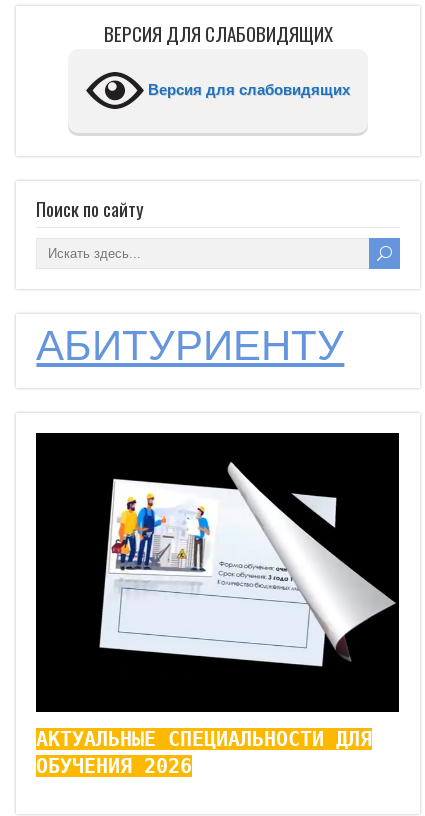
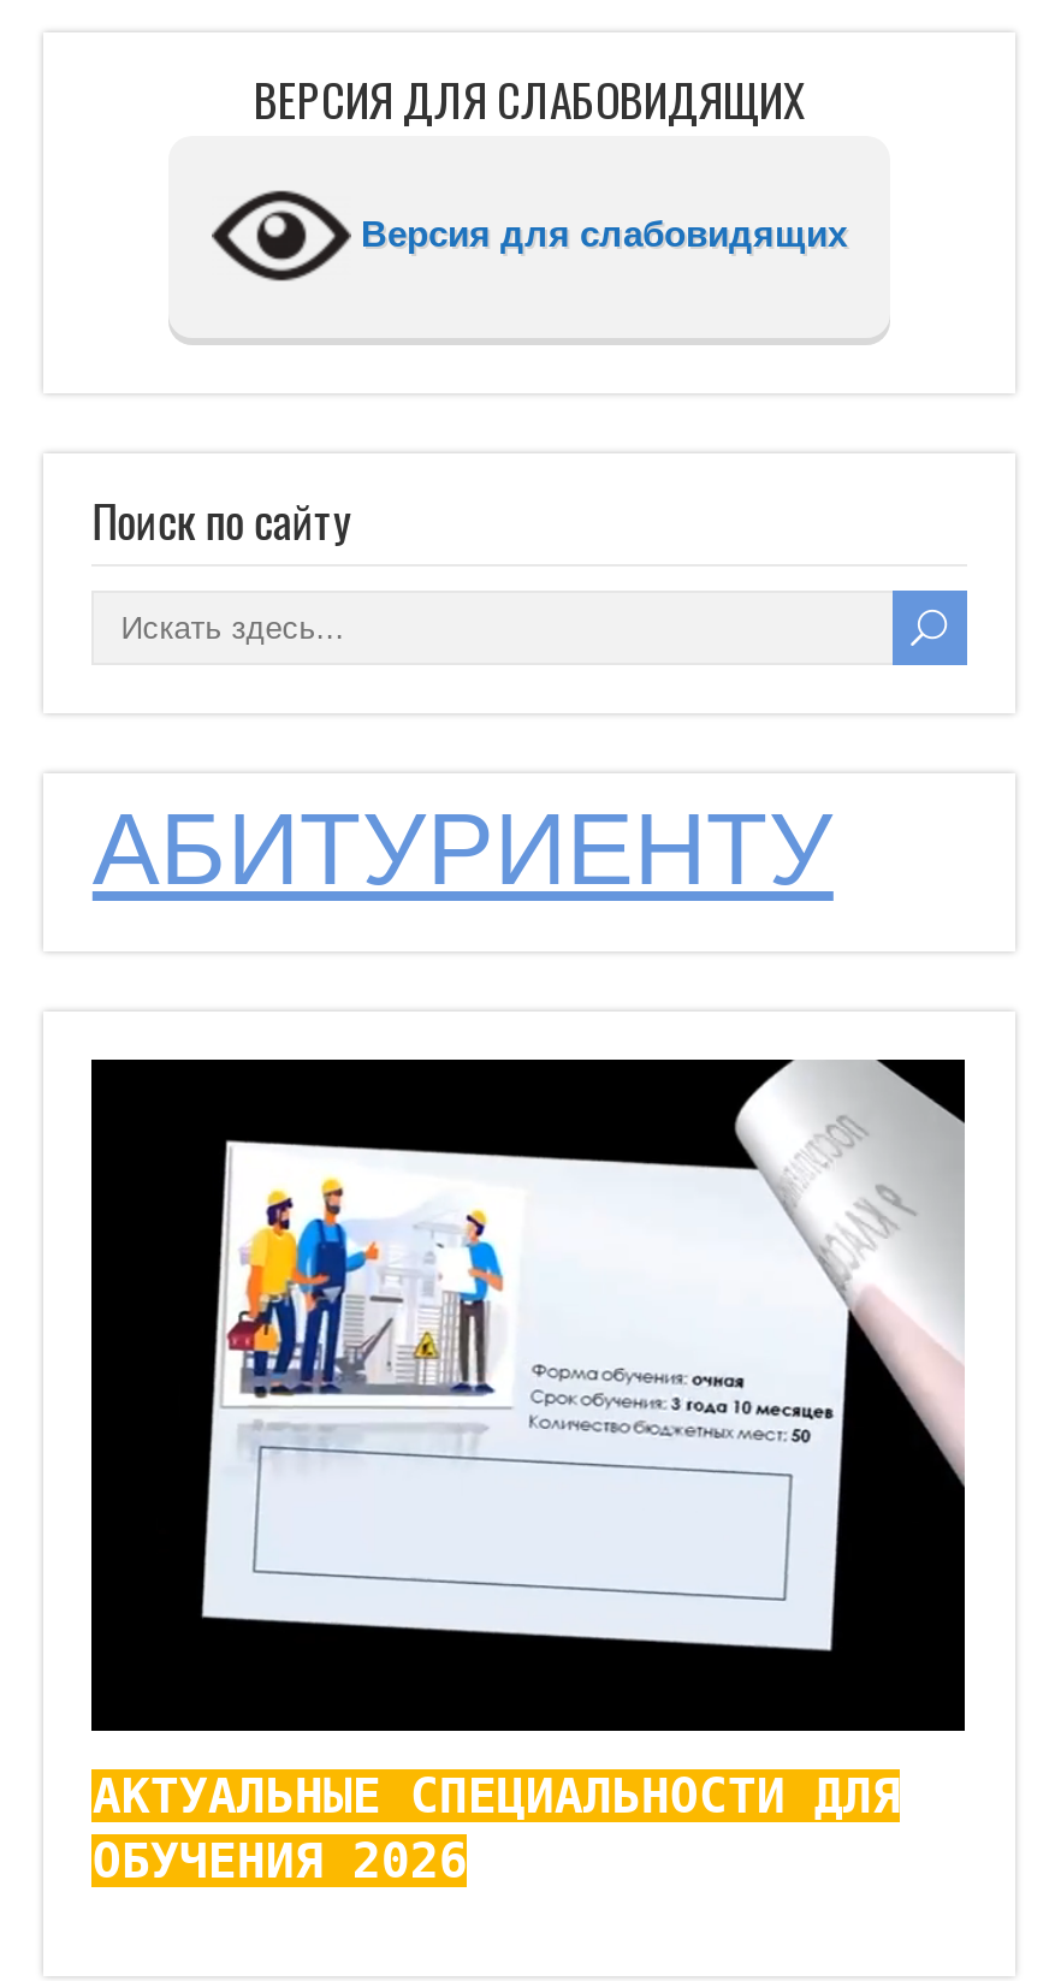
- [image]
+ [image]
